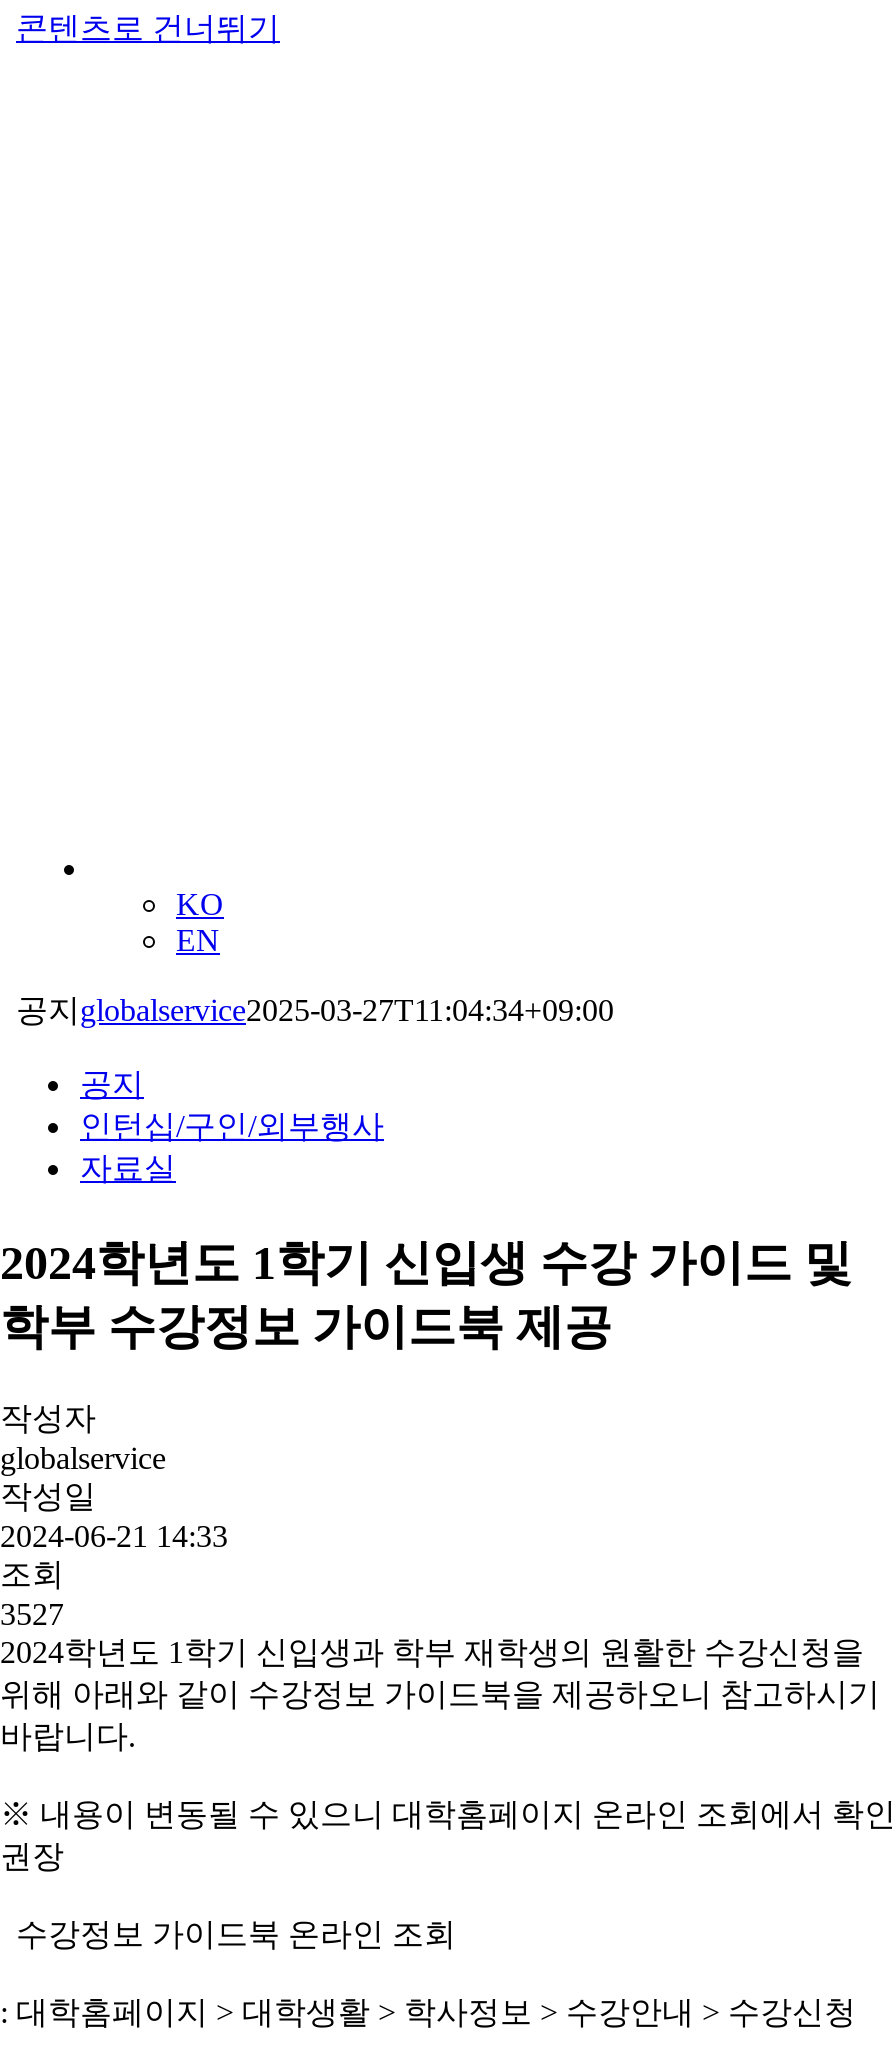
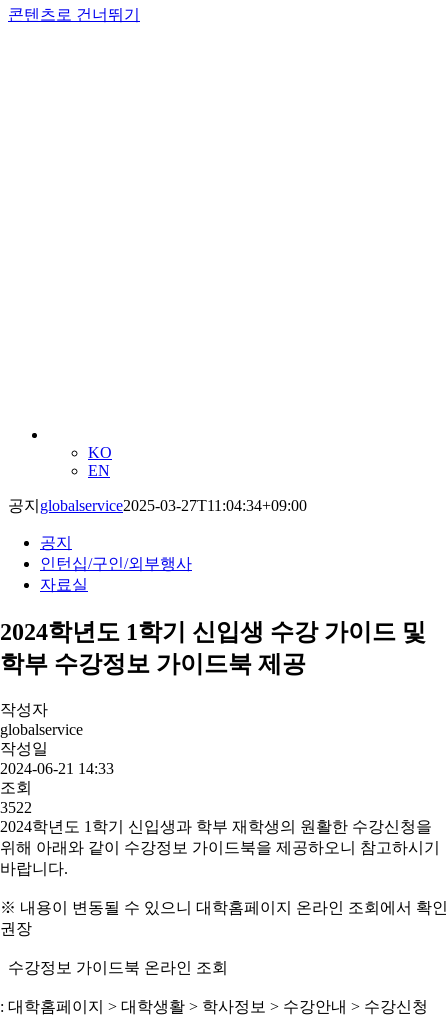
- 3527
+ 3522
